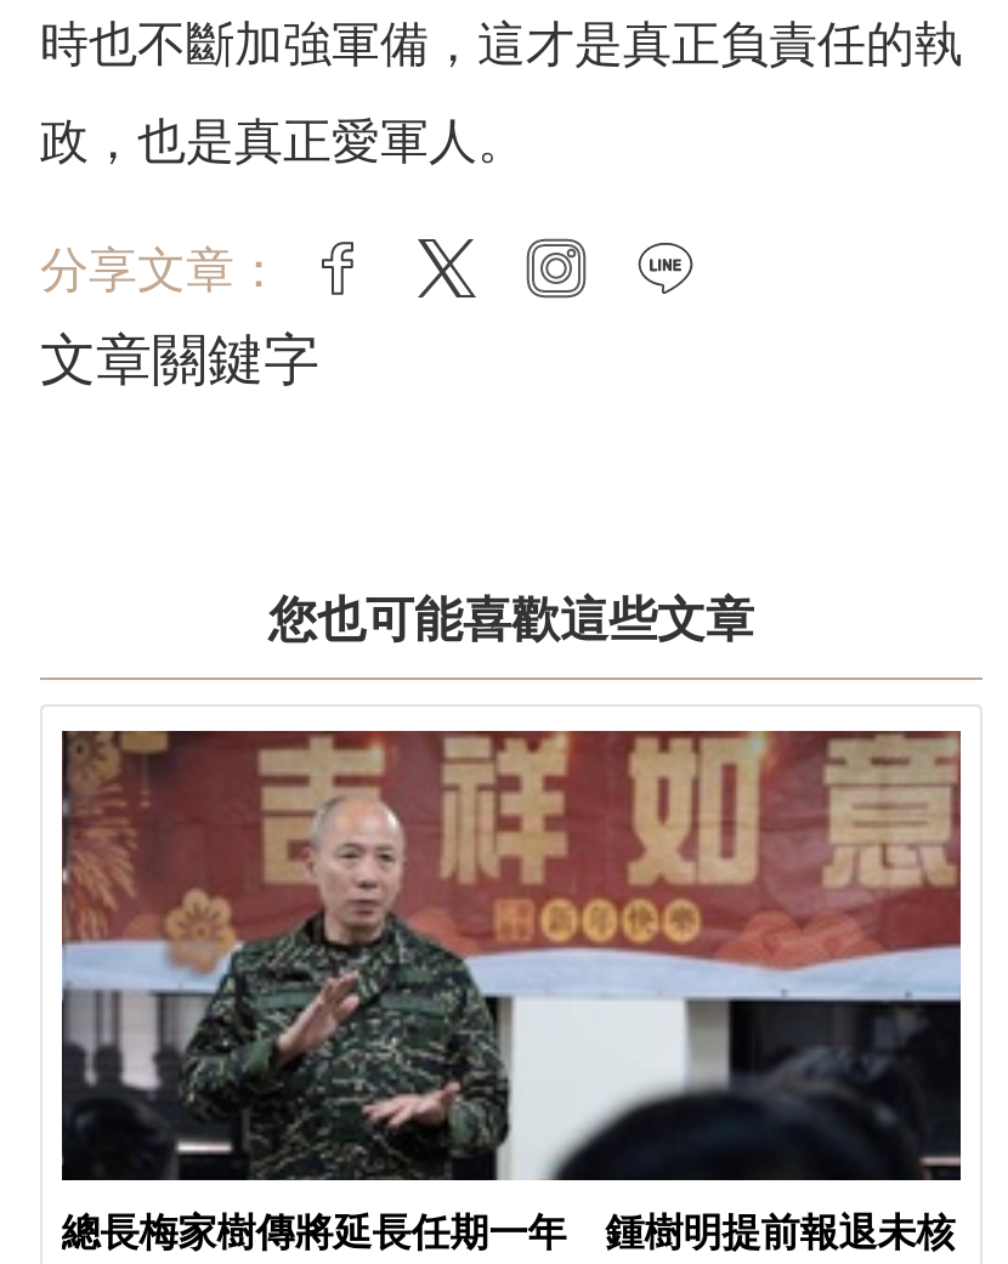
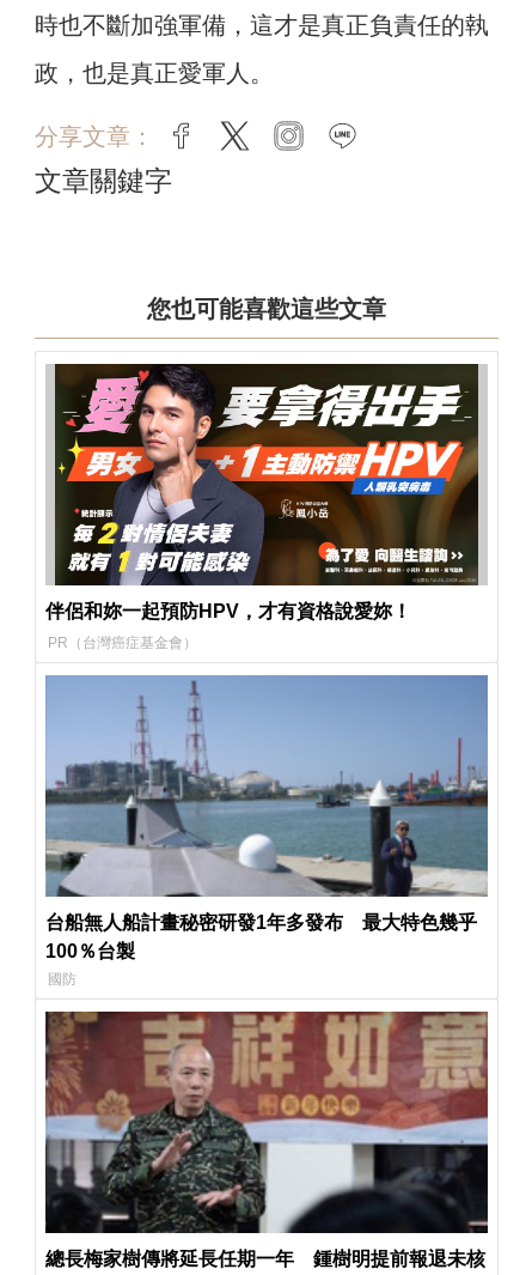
+ [image]
+ 台船無人船計畫秘密研發1年多發布 最大特色幾乎
+ 100％台製
+ 國防

+ [image]
+ 伴侶和妳一起預防HPV，才有資格說愛妳！
+ PR（台灣癌症基金會）
